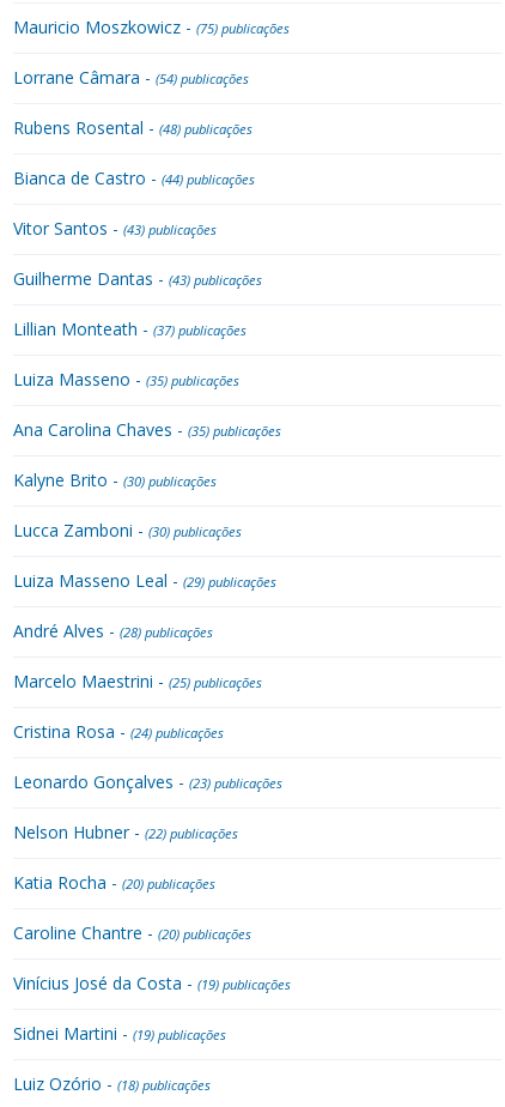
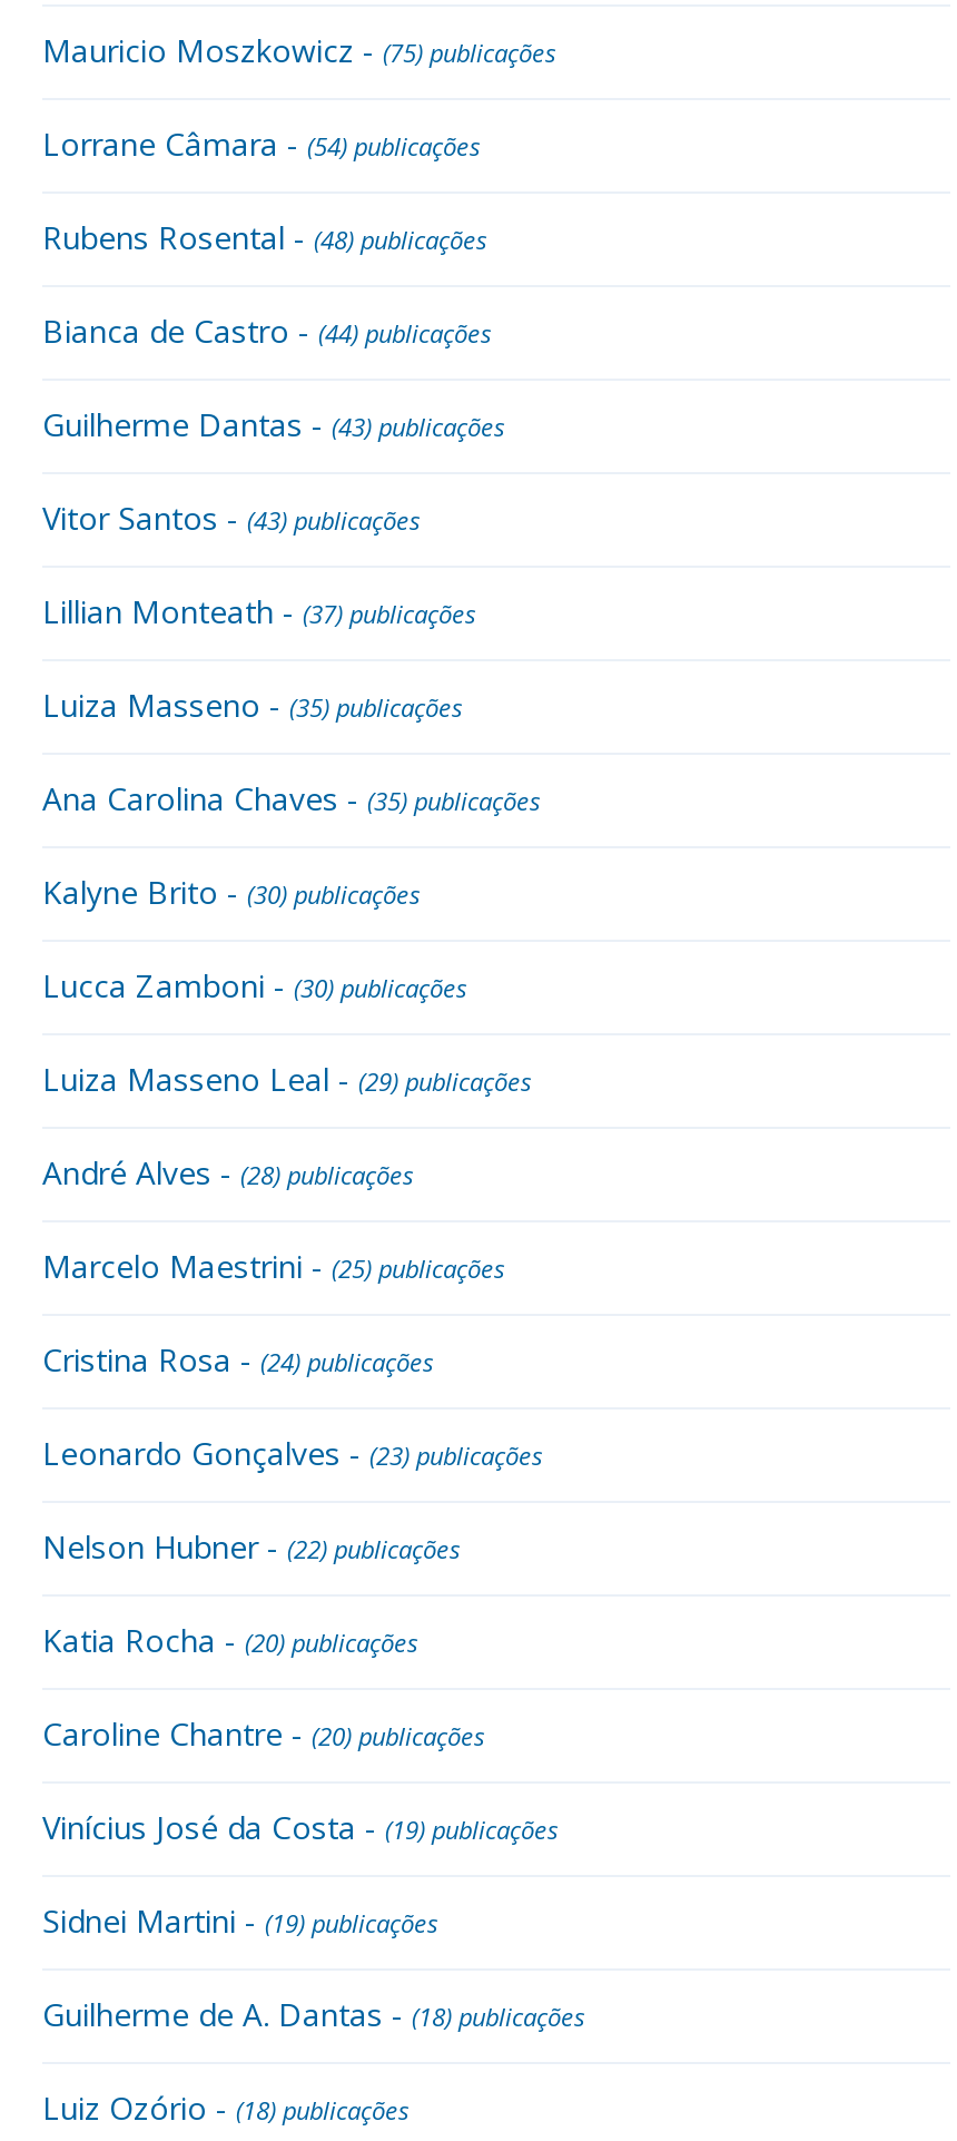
moved up: Guilherme Dantas - (43) publicações

+ Guilherme de A. Dantas - (18) publicações
